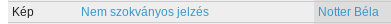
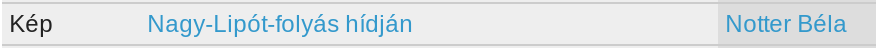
- Nem szokványos jelzés
+ Nagy-Lipót-folyás hídján
